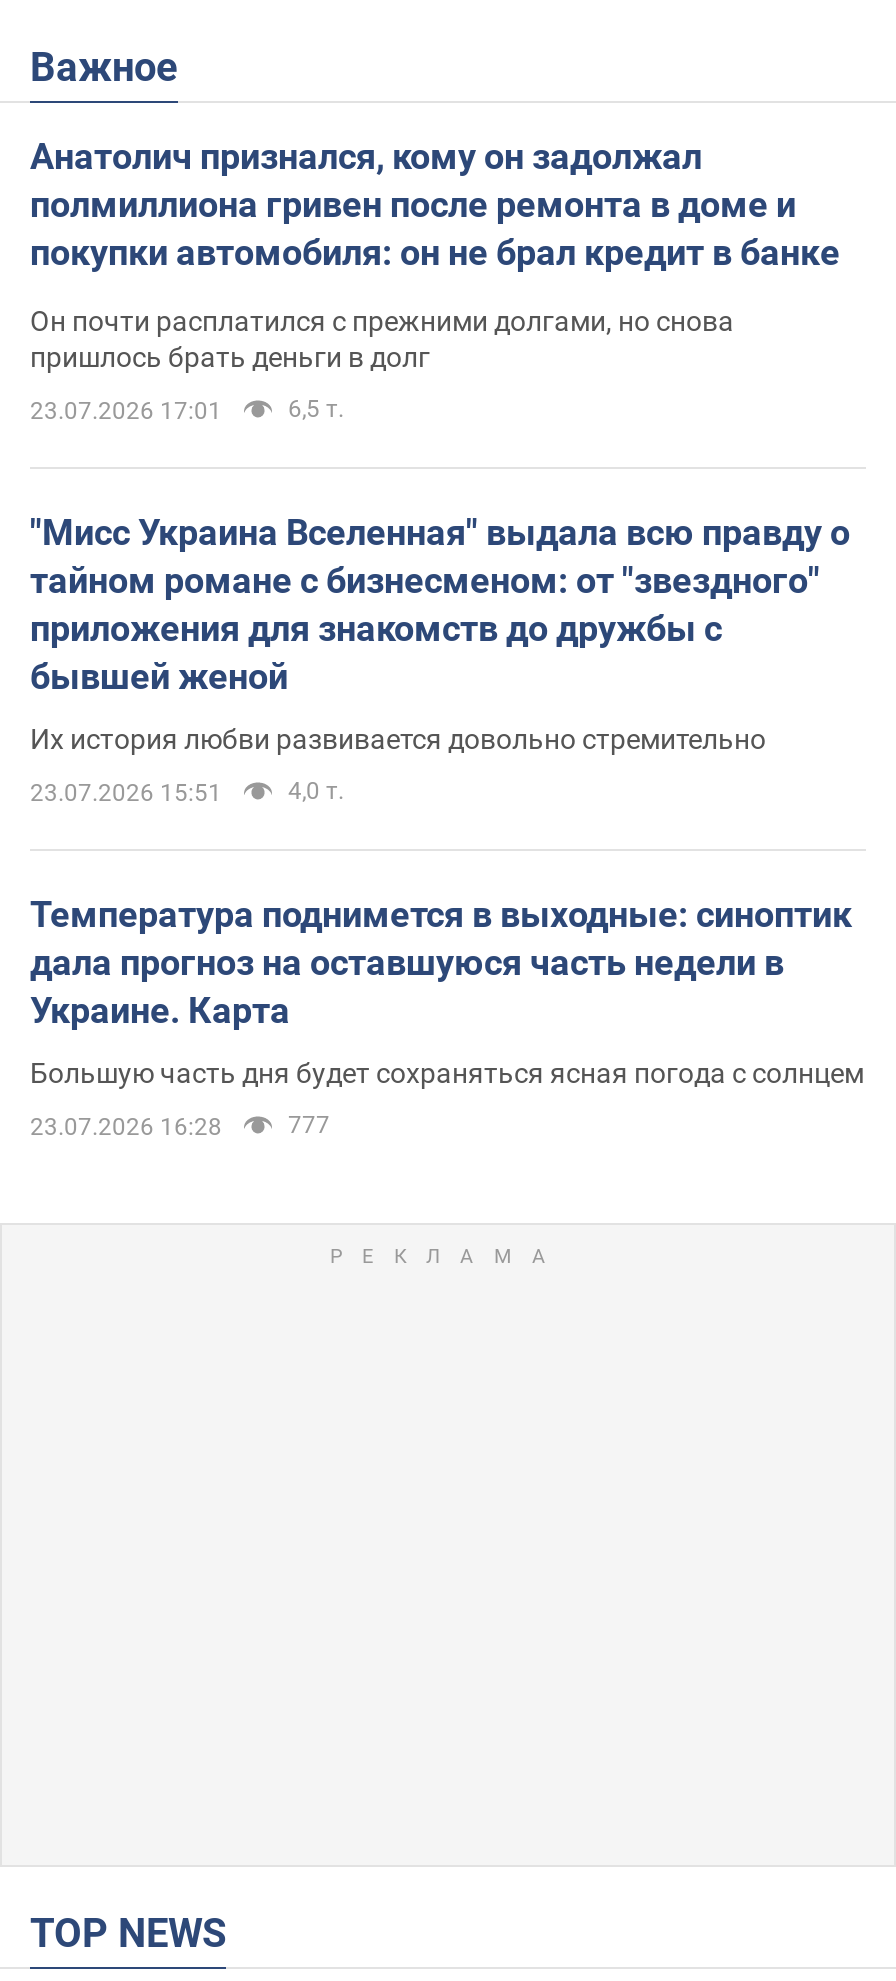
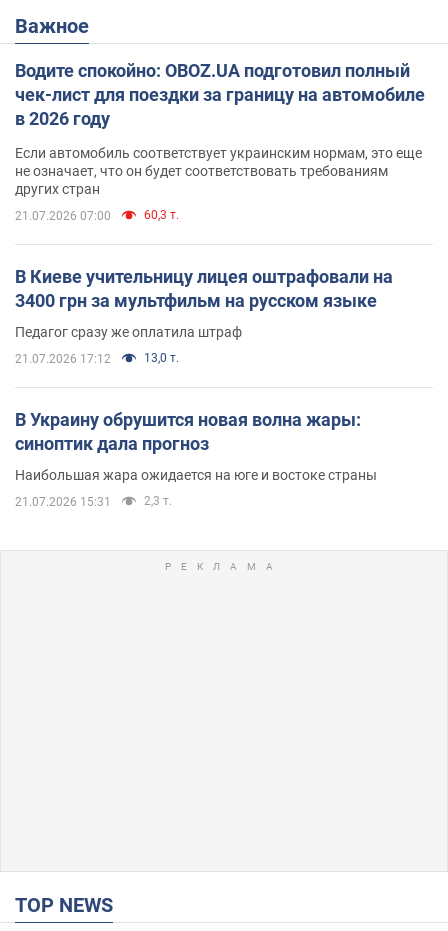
- Анатолич признался, кому он задолжал
- полмиллиона гривен после ремонта в доме и
- покупки автомобиля: он не брал кредит в банке
+ Водите спокойно: OBOZ.UA подготовил полный
+ чек-лист для поездки за границу на автомобиле
+ в 2026 году

- Он почти расплатился с прежними долгами, но снова
- пришлось брать деньги в долг
+ Если автомобиль соответствует украинским нормам, это еще
+ не означает, что он будет соответствовать требованиям
+ других стран

- 23.07.2026 17:01
- 6,5 т.
+ 21.07.2026 07:00
+ 60,3 т.

- "Мисс Украина Вселенная" выдала всю правду о
- тайном романе с бизнесменом: от "звездного"
- приложения для знакомств до дружбы с
- бывшей женой
+ В Киеве учительницу лицея оштрафовали на
+ 3400 грн за мультфильм на русском языке

- Их история любви развивается довольно стремительно
+ Педагог сразу же оплатила штраф

- 23.07.2026 15:51
- 4,0 т.
+ 21.07.2026 17:12
+ 13,0 т.

- Температура поднимется в выходные: синоптик
- дала прогноз на оставшуюся часть недели в
- Украине. Карта
+ В Украину обрушится новая волна жары:
+ синоптик дала прогноз

- Большую часть дня будет сохраняться ясная погода с солнцем
+ Наибольшая жара ожидается на юге и востоке страны

- 23.07.2026 16:28
- 777
+ 21.07.2026 15:31
+ 2,3 т.
